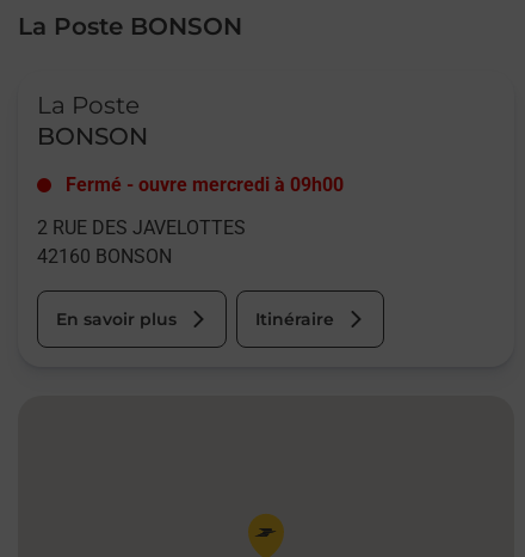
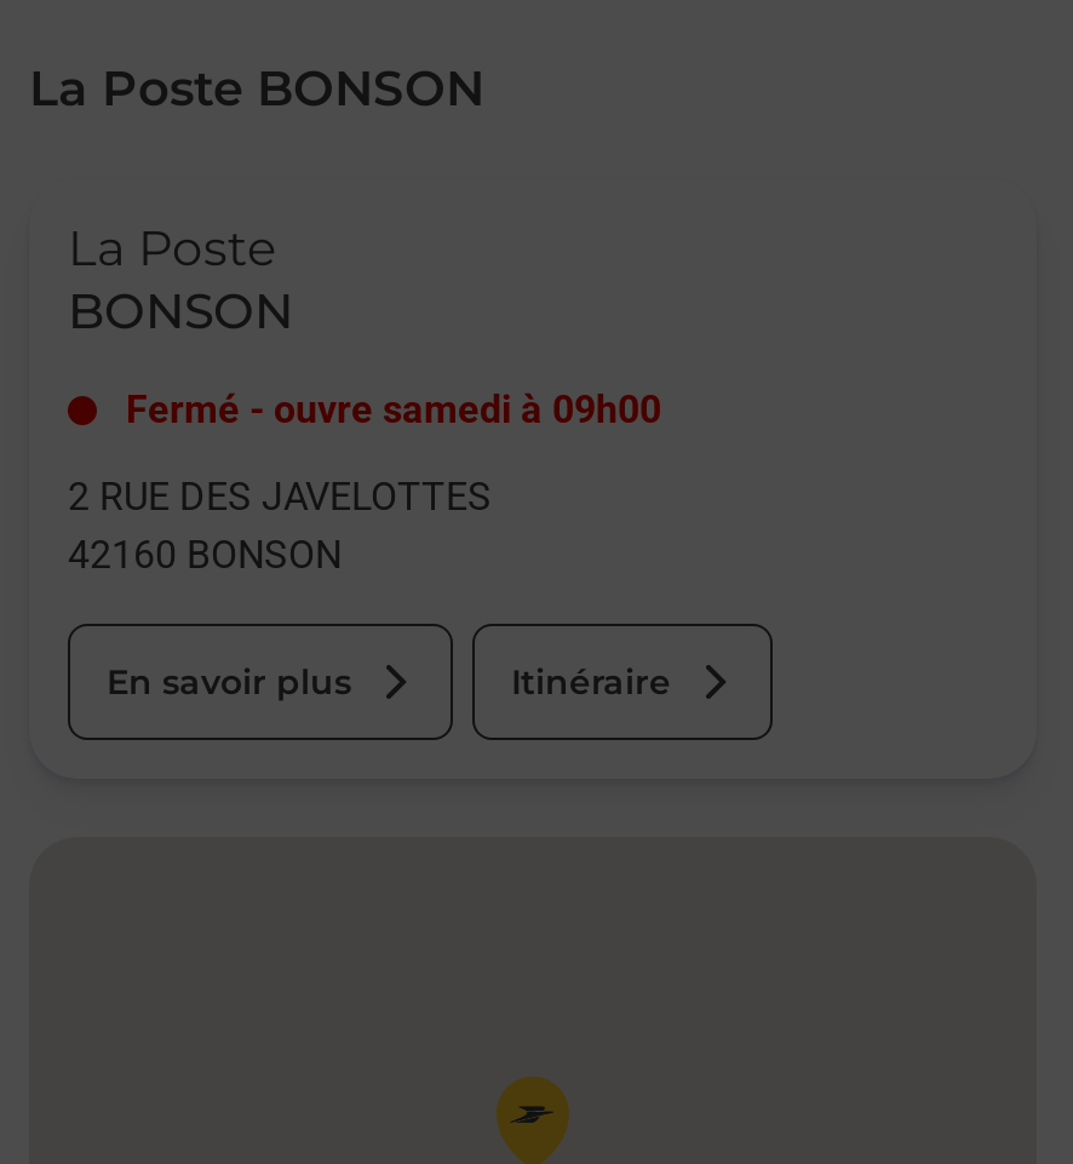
- Fermé - ouvre mercredi à 09h00
+ Fermé - ouvre samedi à 09h00
